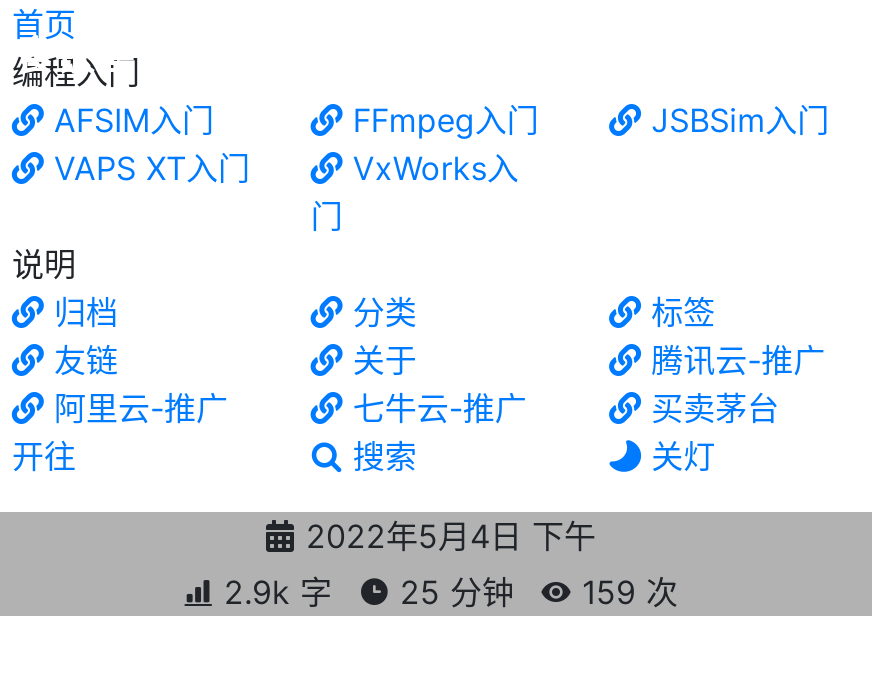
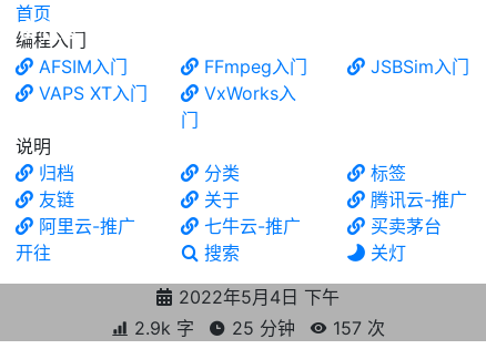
- 2.9k 字 25 分钟 159次
+ 2.9k 字 25 分钟 157次
